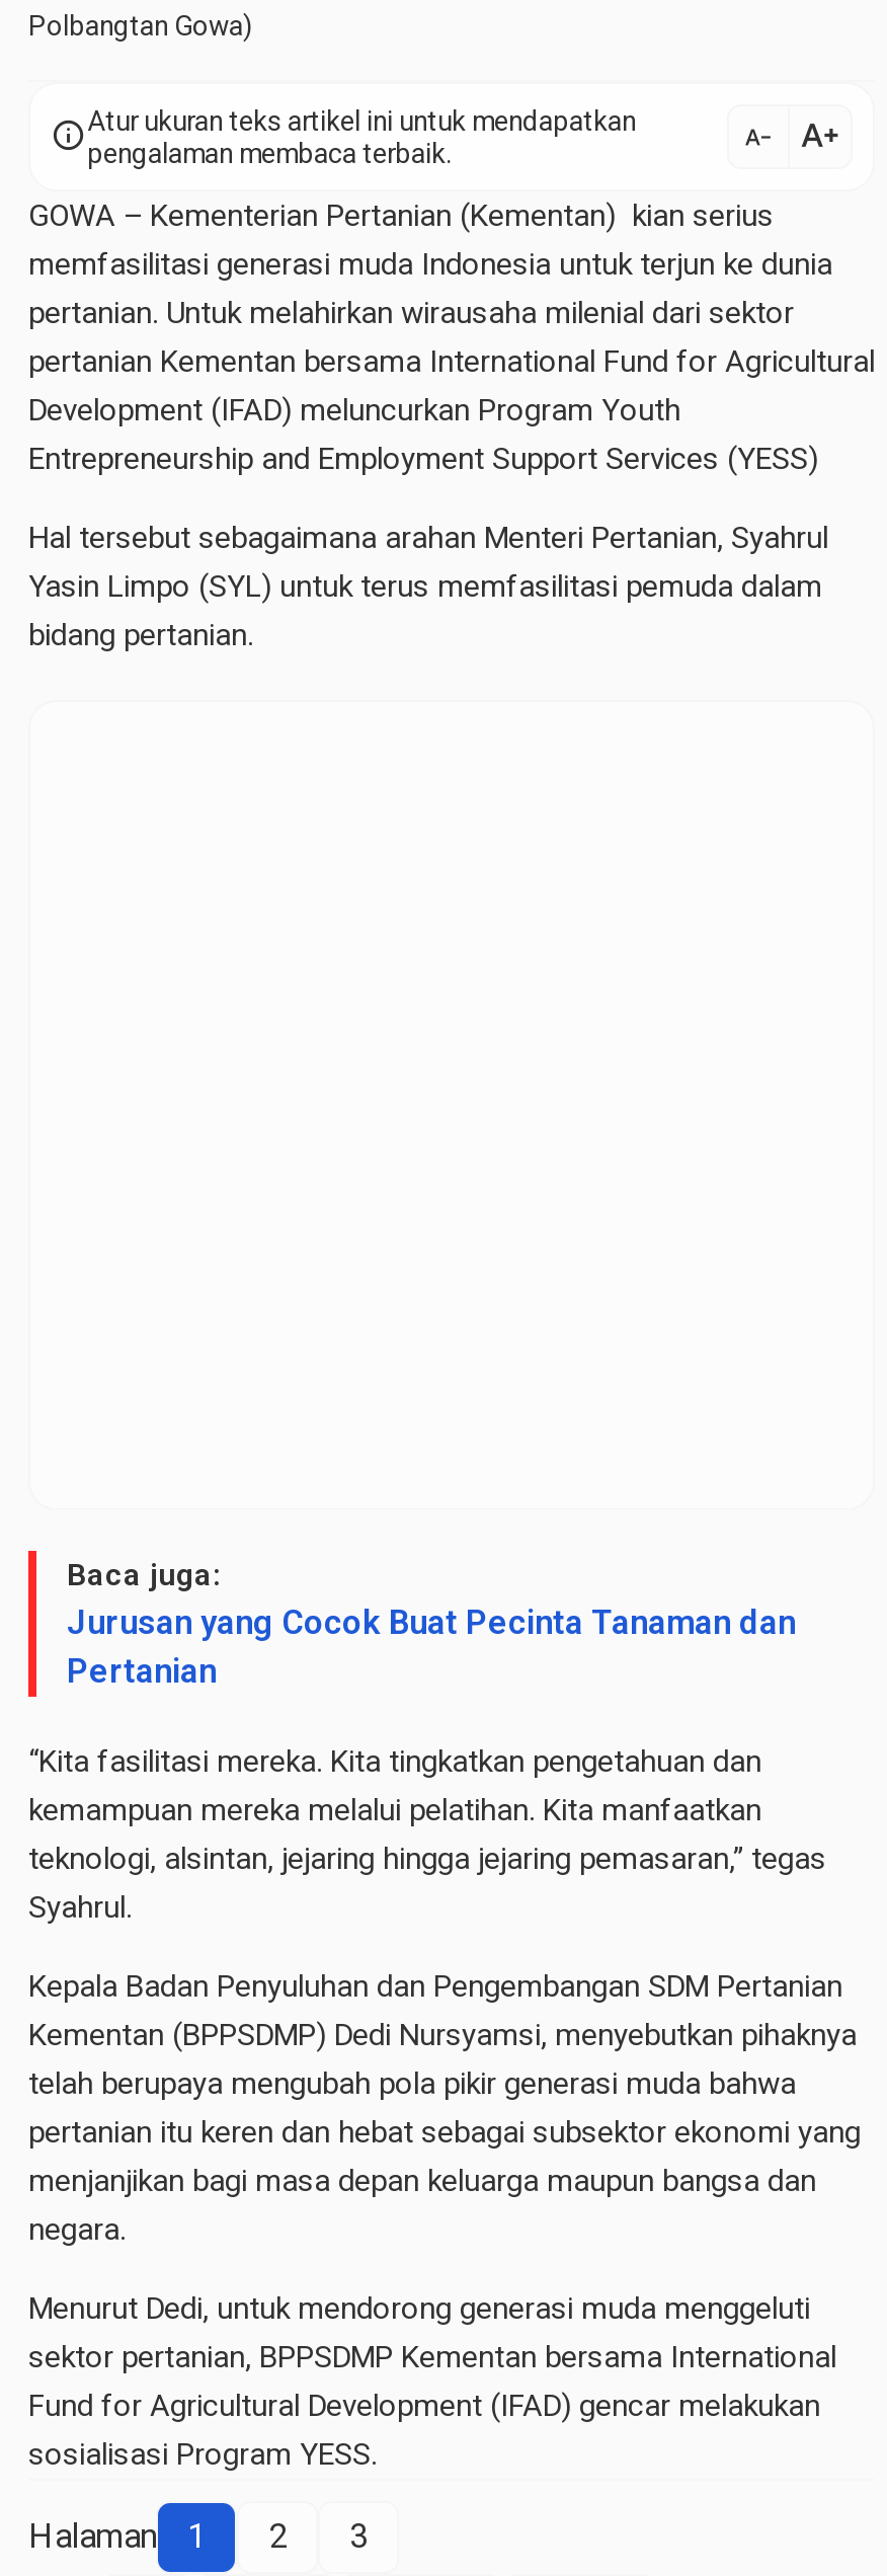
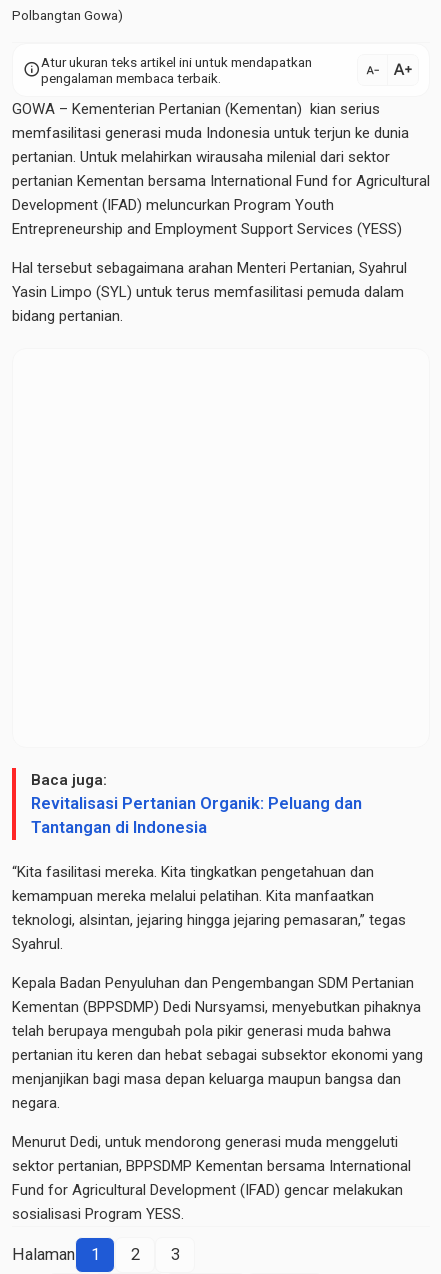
- Jurusan yang Cocok Buat Pecinta Tanaman dan
- Pertanian
+ Revitalisasi Pertanian Organik: Peluang dan
+ Tantangan di Indonesia
